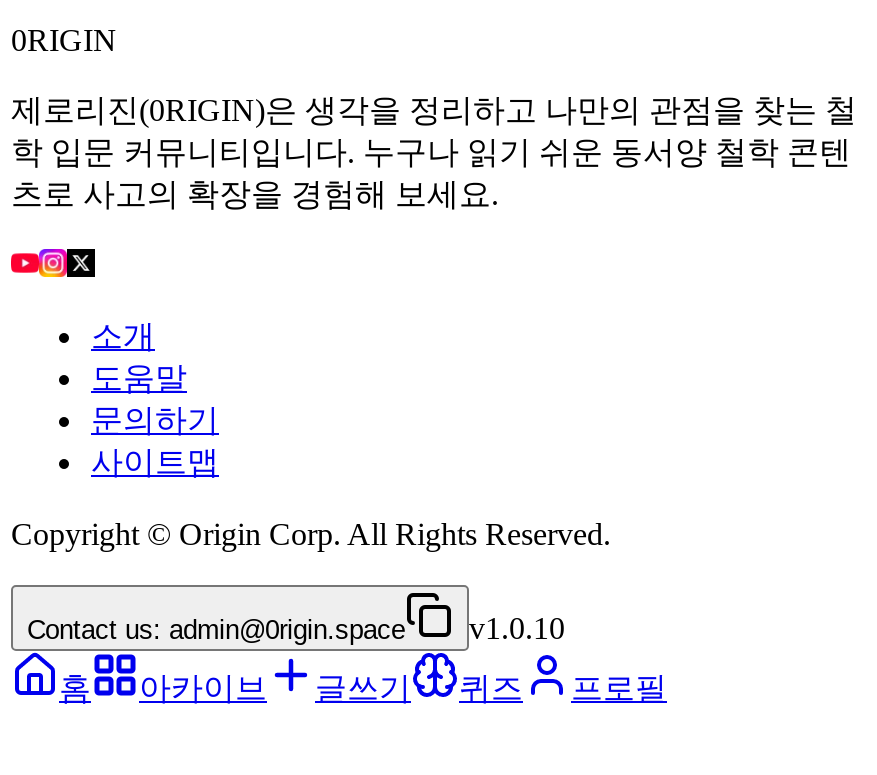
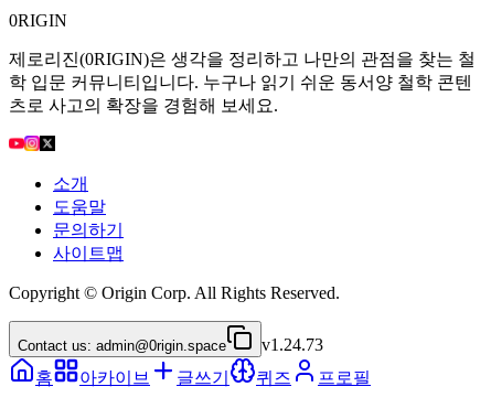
- v1.0.10
+ v1.24.73
